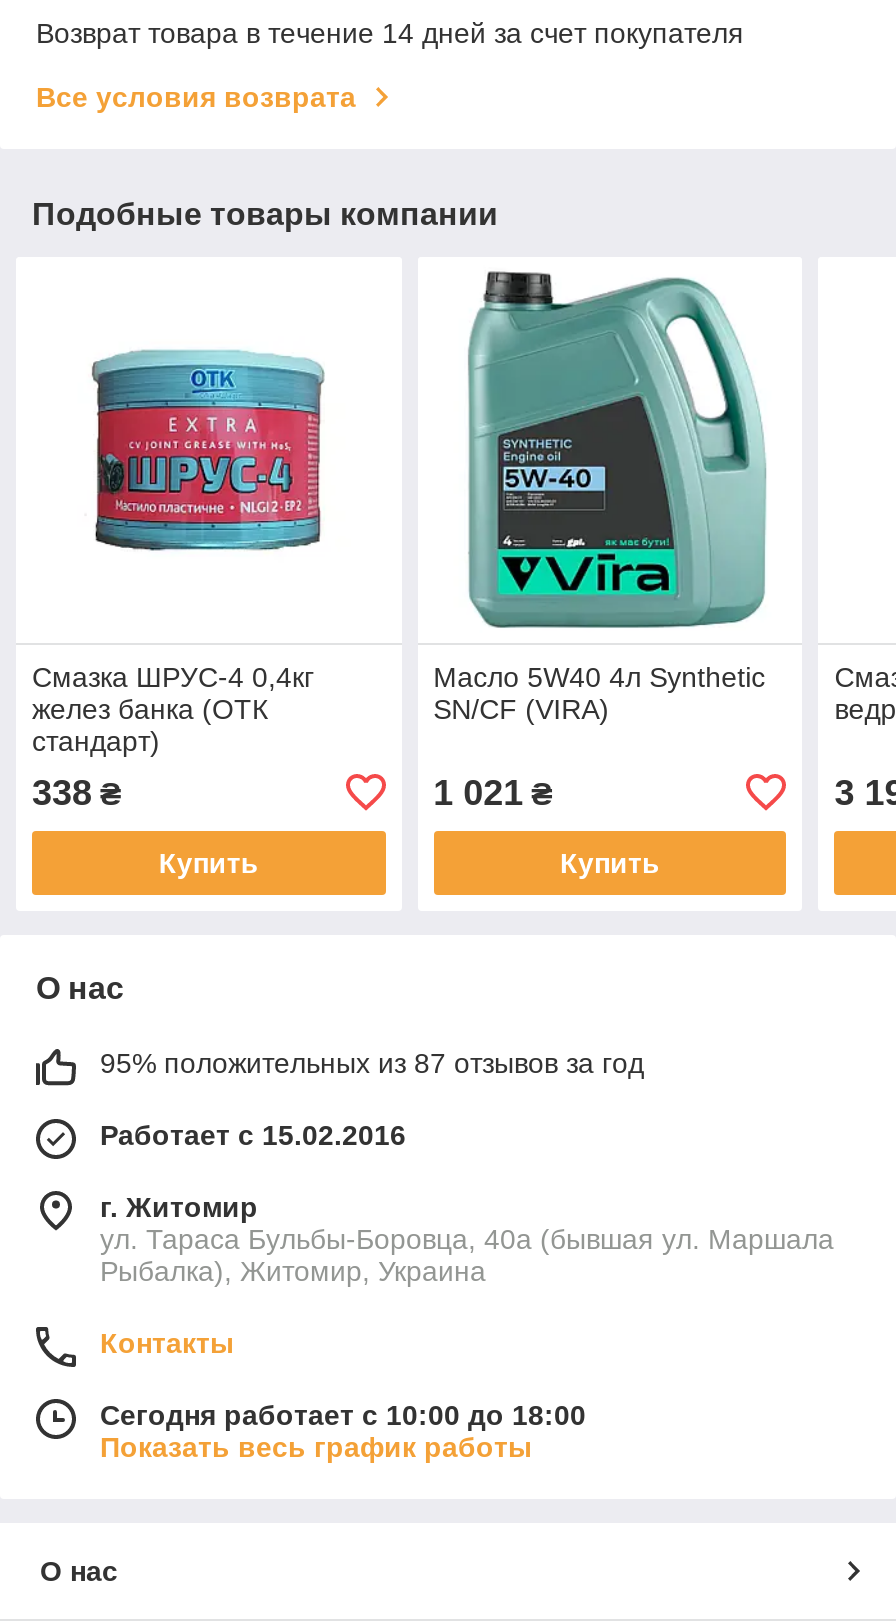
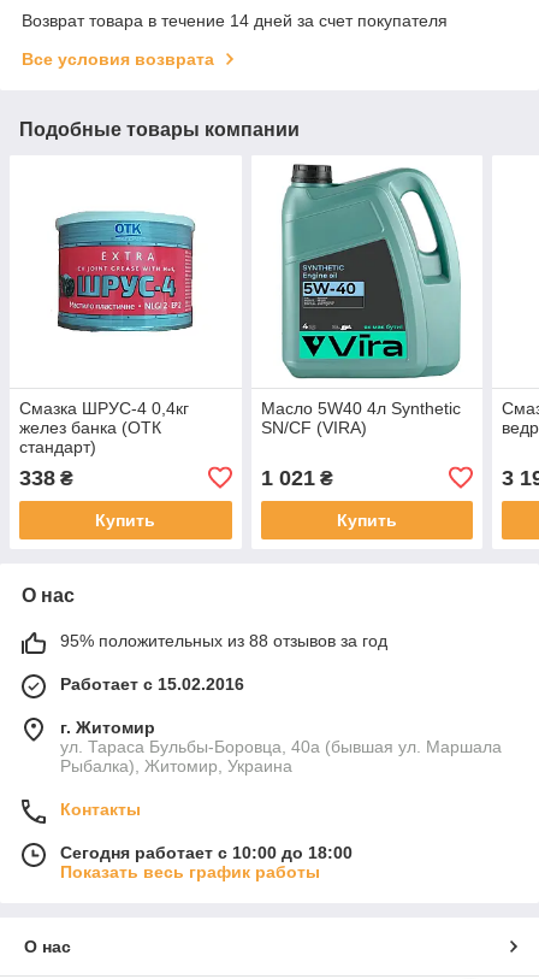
- 95% положительных из 87 отзывов за год
+ 95% положительных из 88 отзывов за год
